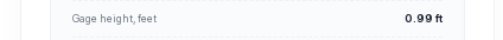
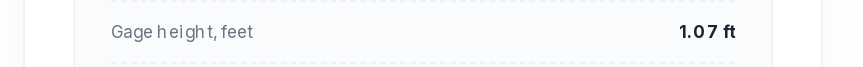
- 0.99 ft
+ 1.07 ft
